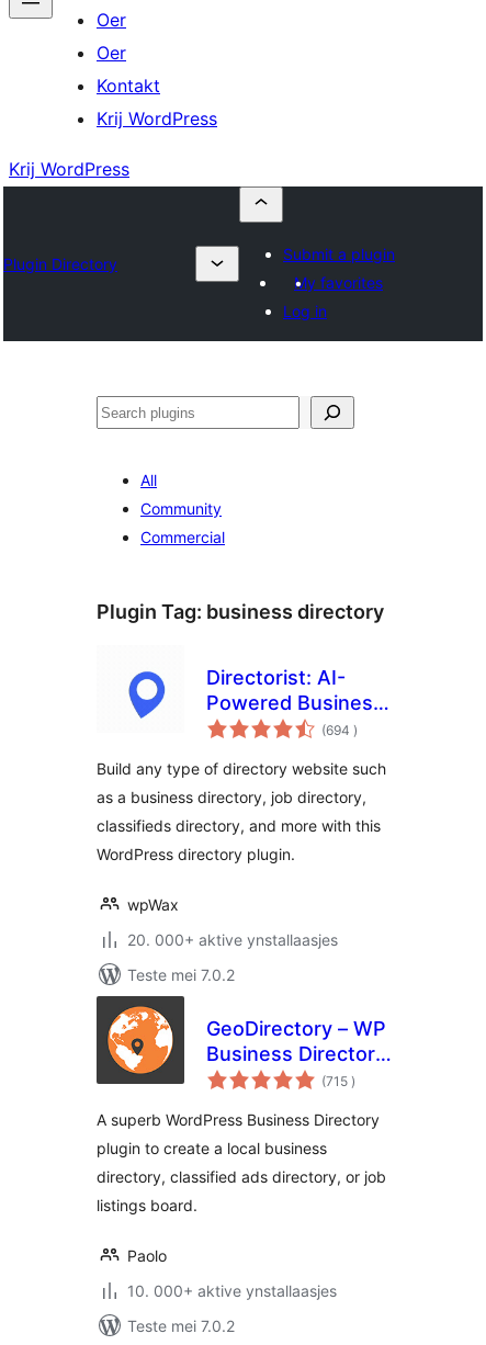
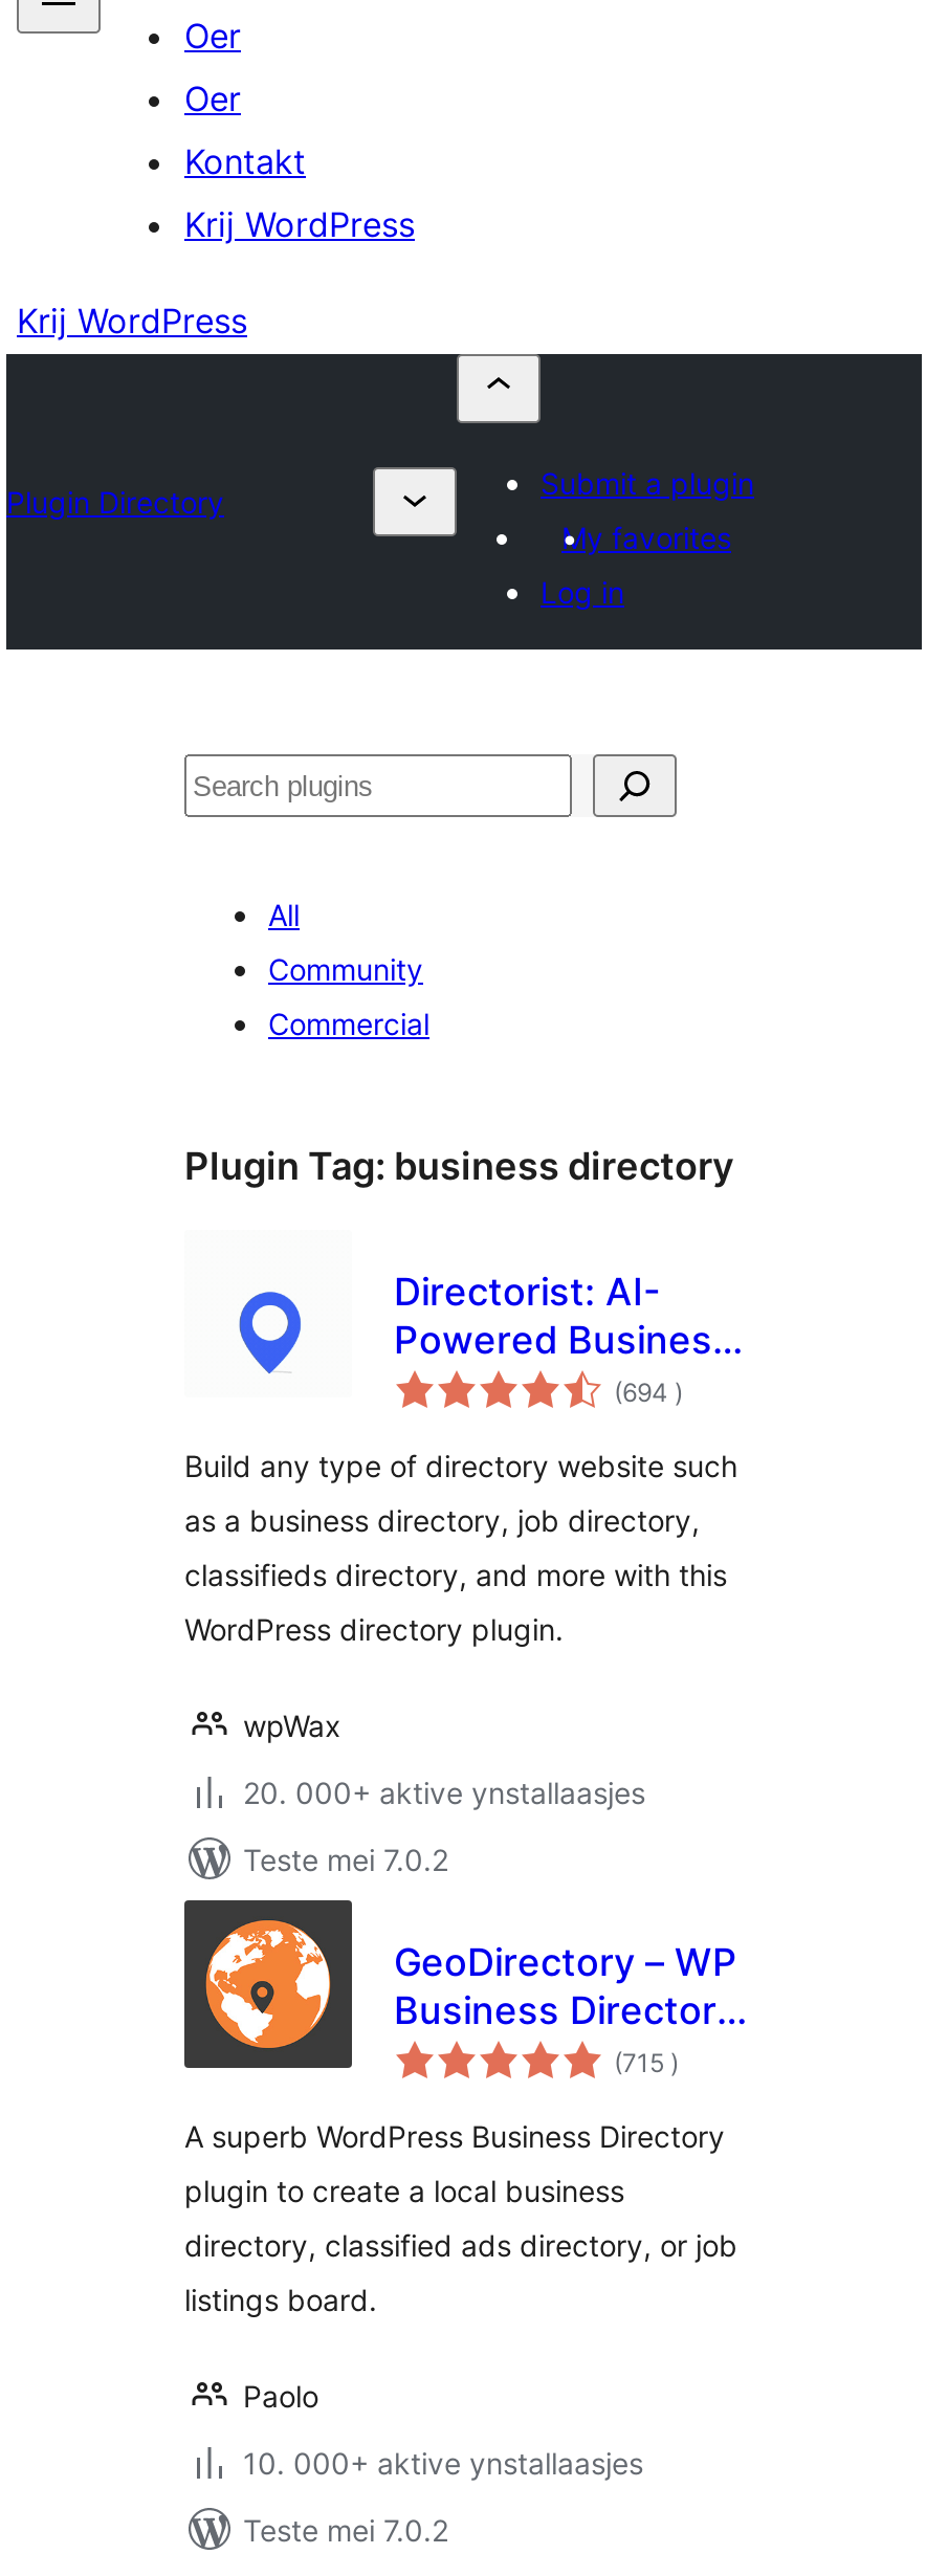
- [image]
+ [image]
